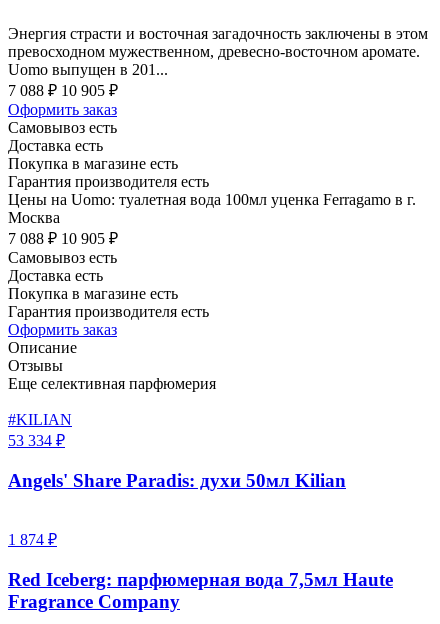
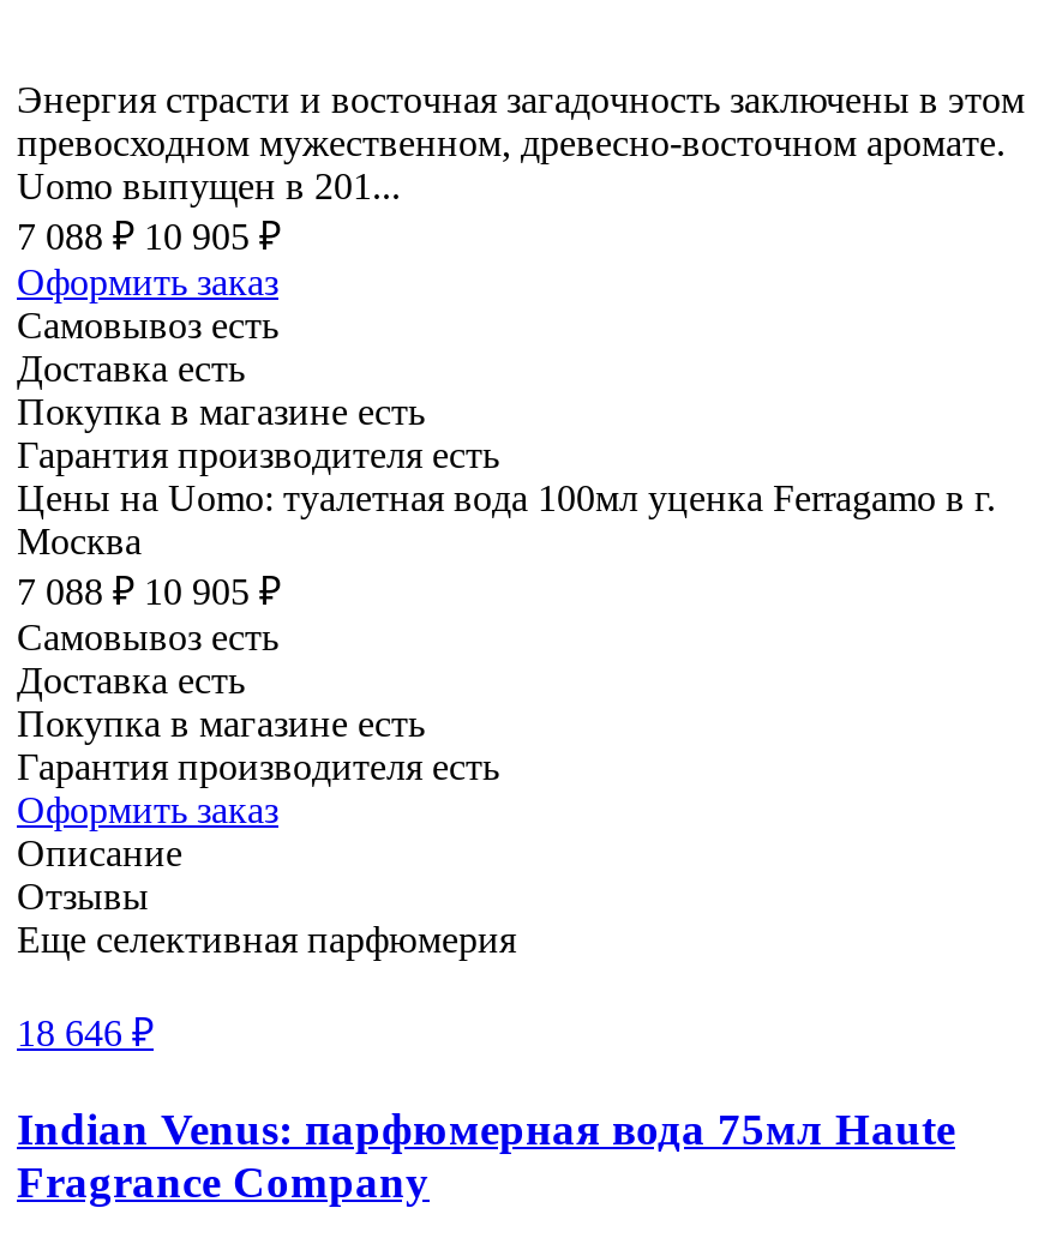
- #KILIAN
- 53 334 ₽
- Angels' Share Paradis: духи 50мл Kilian
- 1 874 ₽
- Red Iceberg: парфюмерная вода 7,5мл Haute
+ 18 646 ₽
+ Indian Venus: парфюмерная вода 75мл Haute
